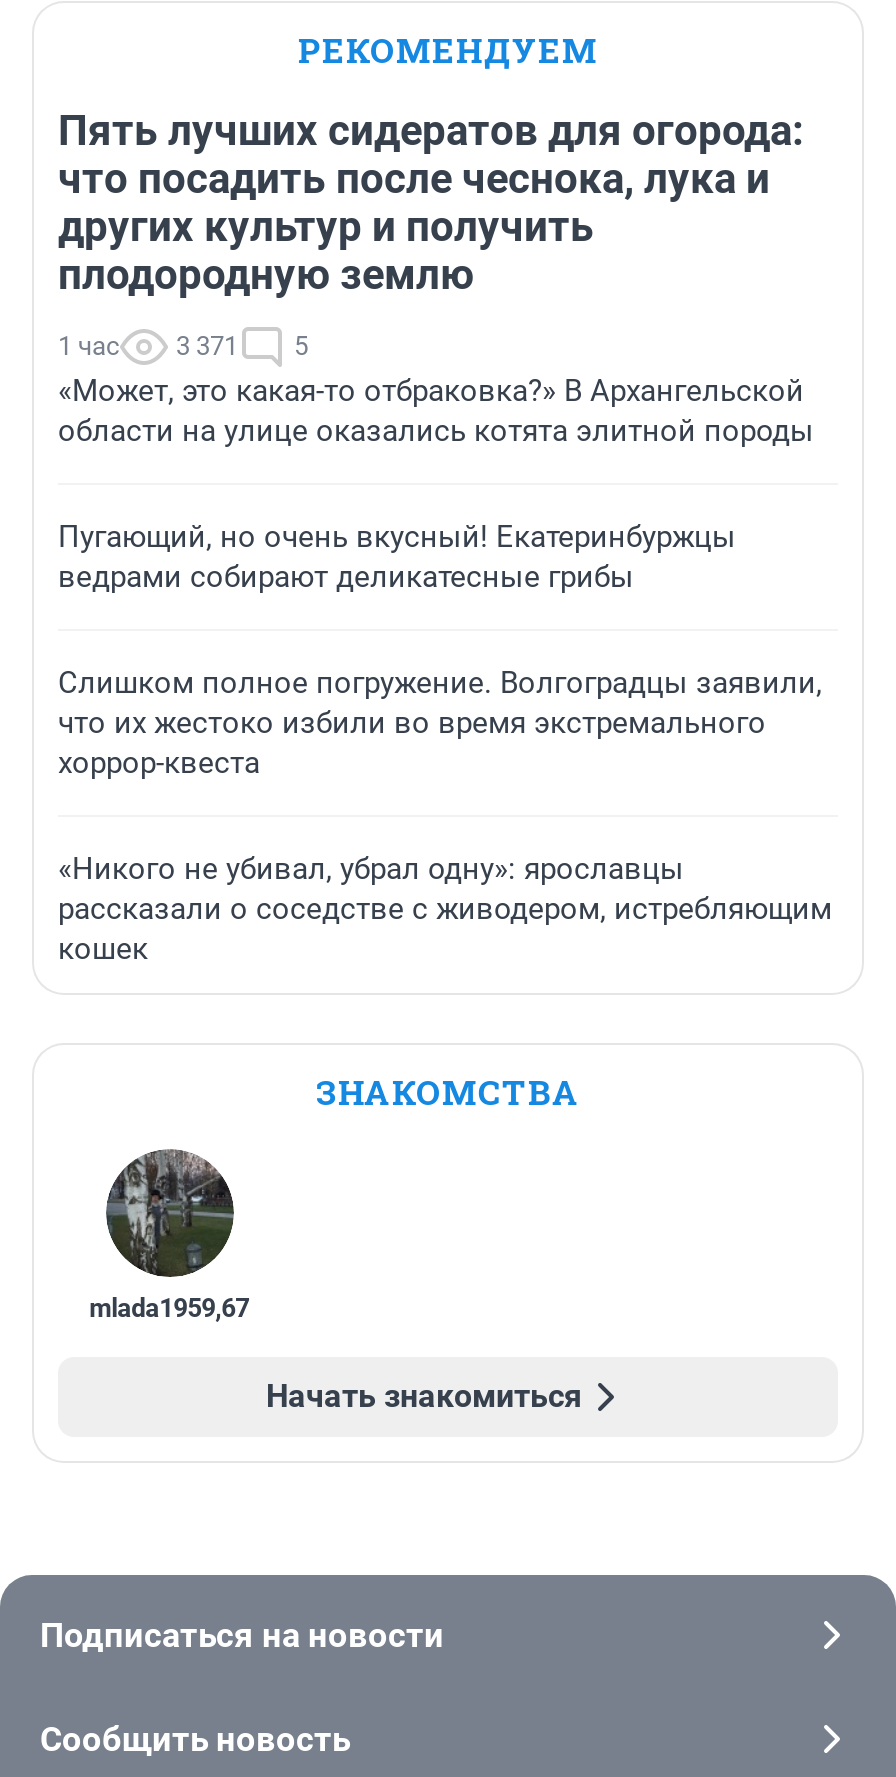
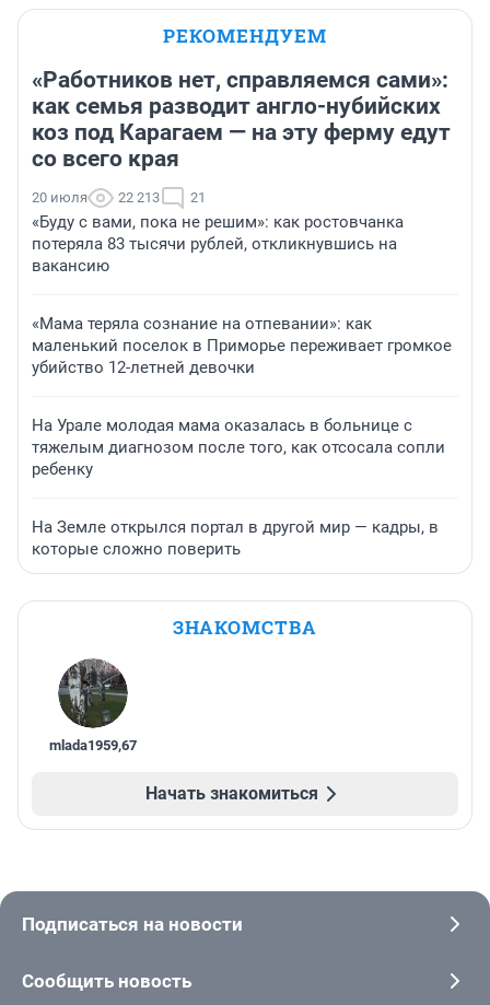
- Пять лучших сидератов для огорода:
- что посадить после чеснока, лука и
- других культур и получить
- плодородную землю
+ «Работников нет, справляемся сами»:
+ как семья разводит англо-нубийских
+ коз под Карагаем — на эту ферму едут
+ со всего края

- 1 час
- 3 371
- 5
- «Может, это какая-то отбраковка?» В Архангельской
- области на улице оказались котята элитной породы
+ 20 июля
+ 22 213
+ 21
+ «Буду с вами, пока не решим»: как ростовчанка
+ потеряла 83 тысячи рублей, откликнувшись на
+ вакансию

- Пугающий, но очень вкусный! Екатеринбуржцы
- ведрами собирают деликатесные грибы
+ «Мама теряла сознание на отпевании»: как
+ маленький поселок в Приморье переживает громкое
+ убийство 12-летней девочки

- Слишком полное погружение. Волгоградцы заявили,
- что их жестоко избили во время экстремального
- хоррор-квеста
+ На Урале молодая мама оказалась в больнице с
+ тяжелым диагнозом после того, как отсосала сопли
+ ребенку

- «Никого не убивал, убрал одну»: ярославцы
- рассказали о соседстве с живодером, истребляющим
- кошек
+ На Земле открылся портал в другой мир — кадры, в
+ которые сложно поверить
